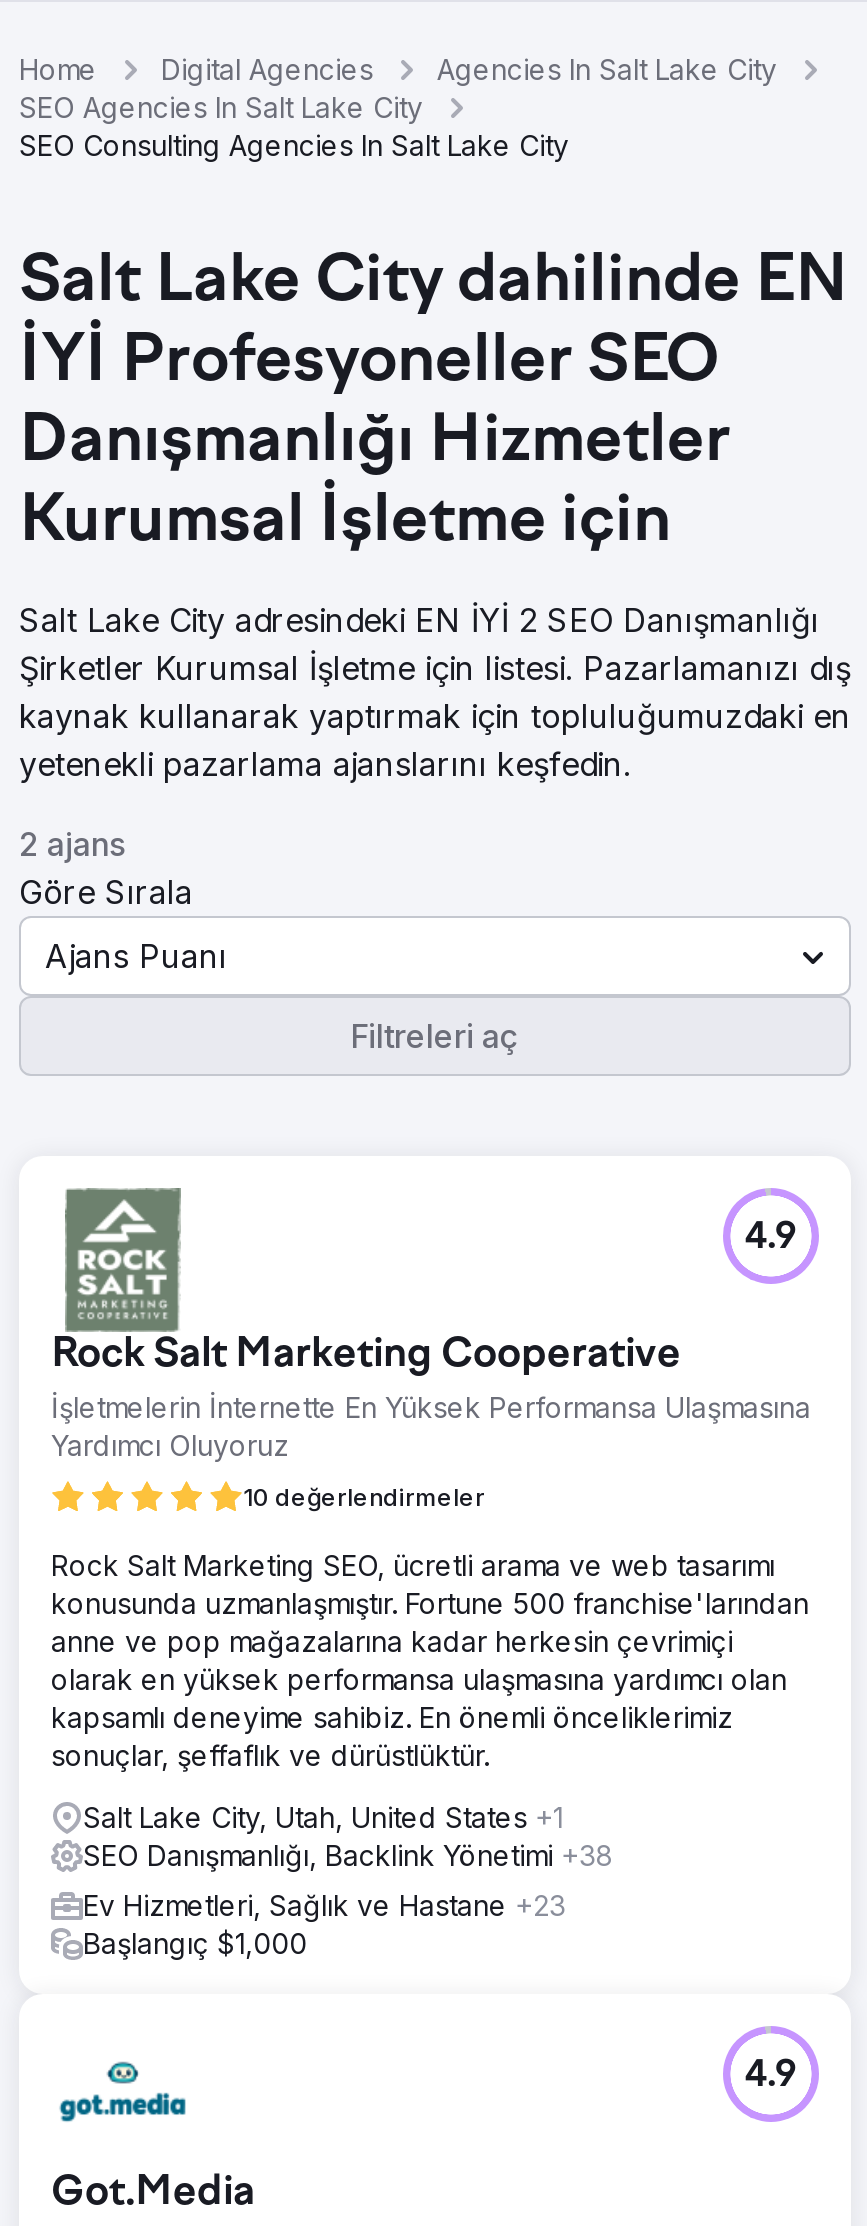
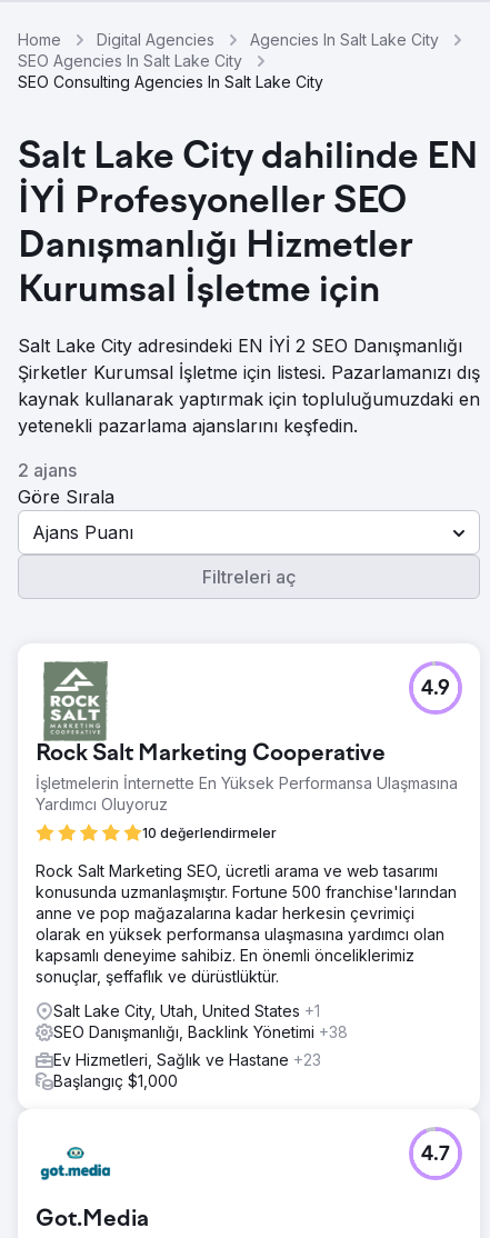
- 4.9
+ 4.7
